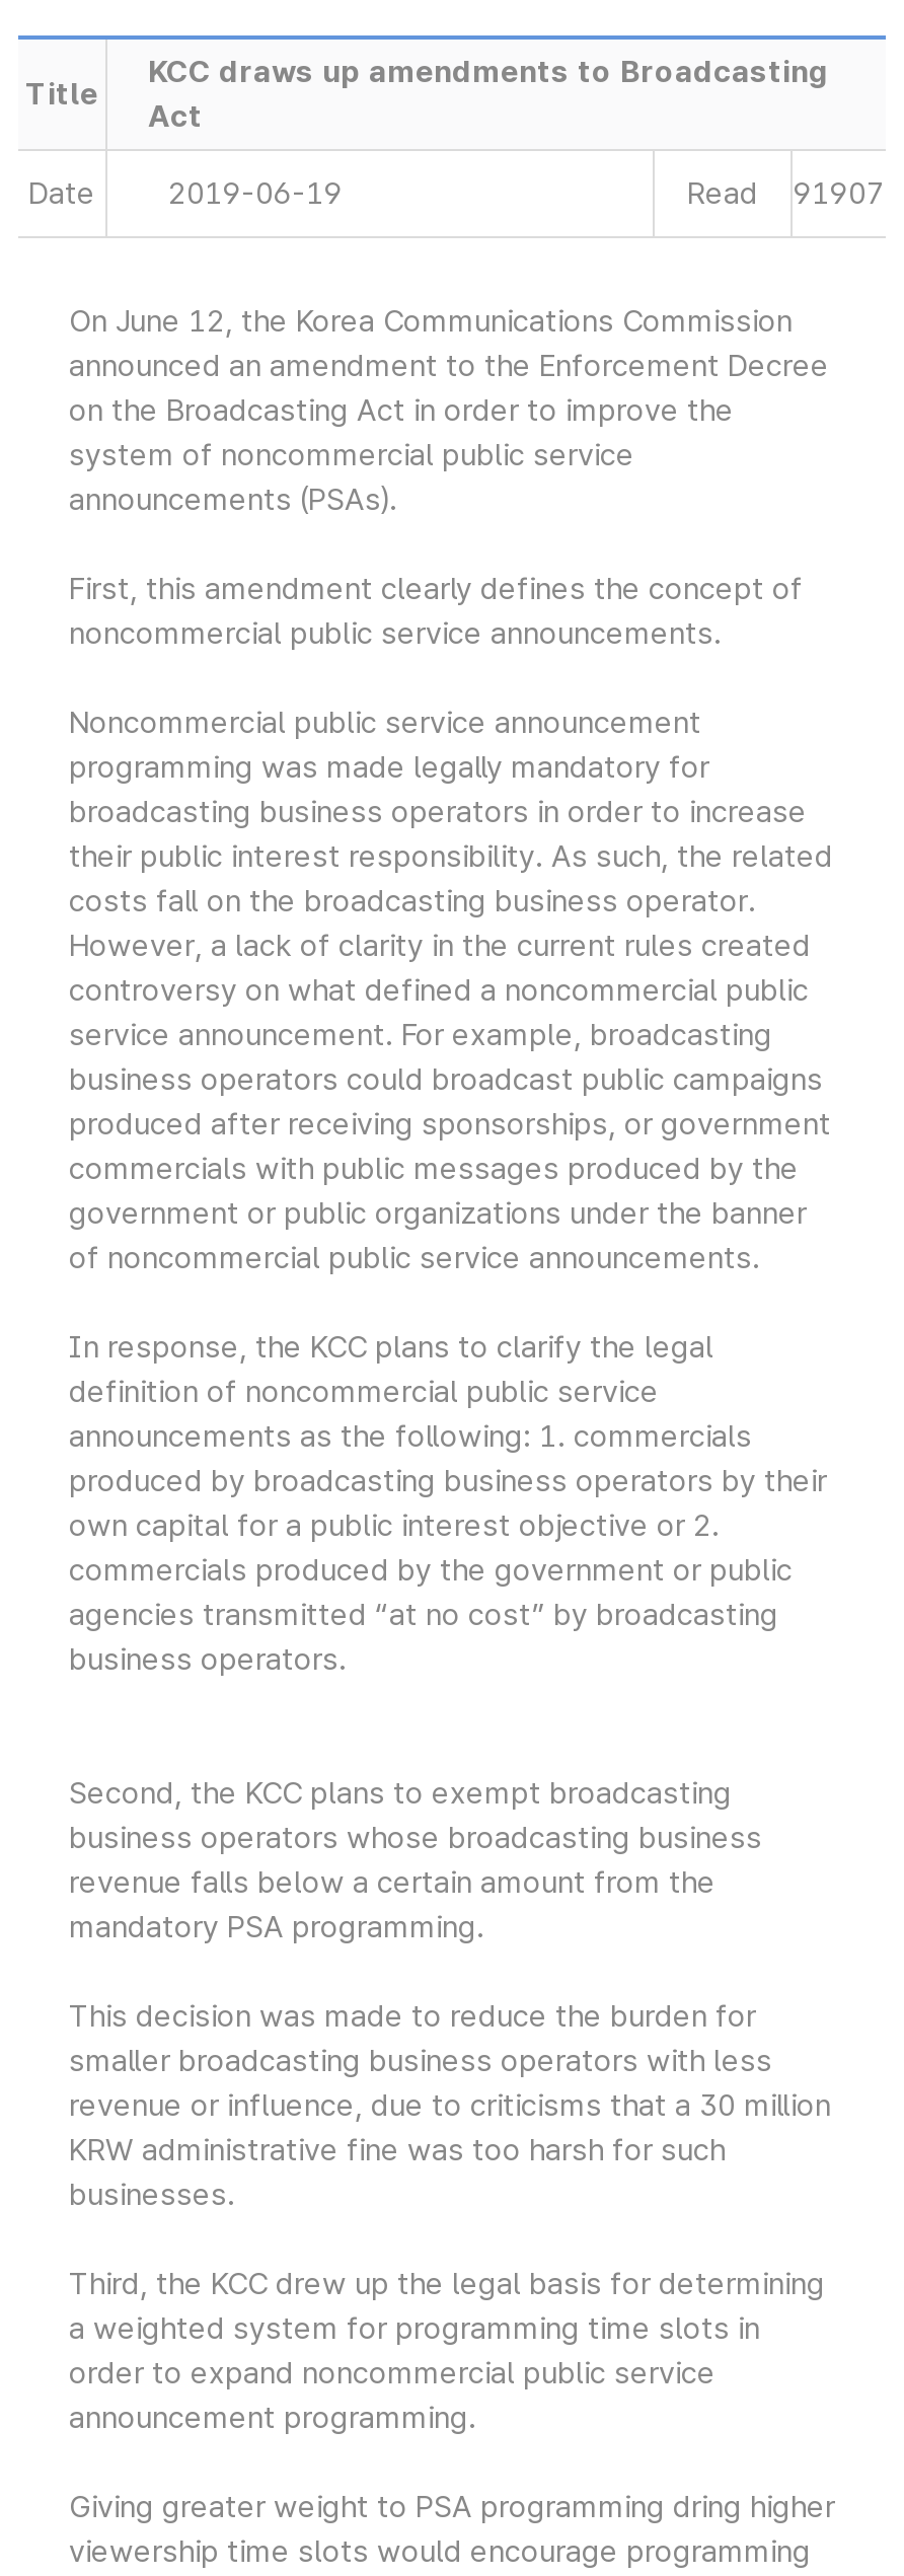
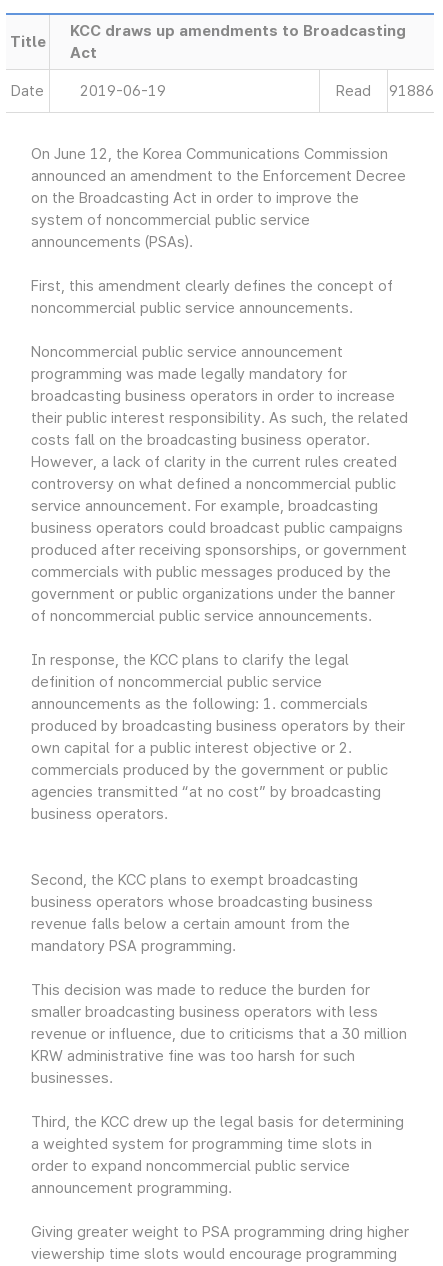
- Read 91907
+ Read 91886
